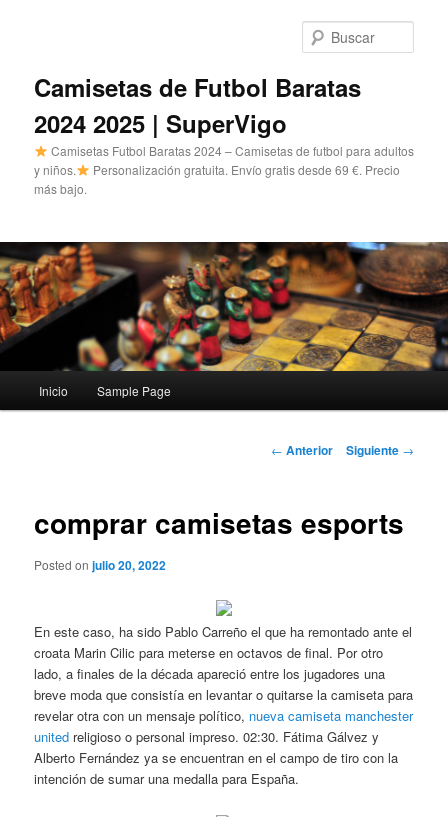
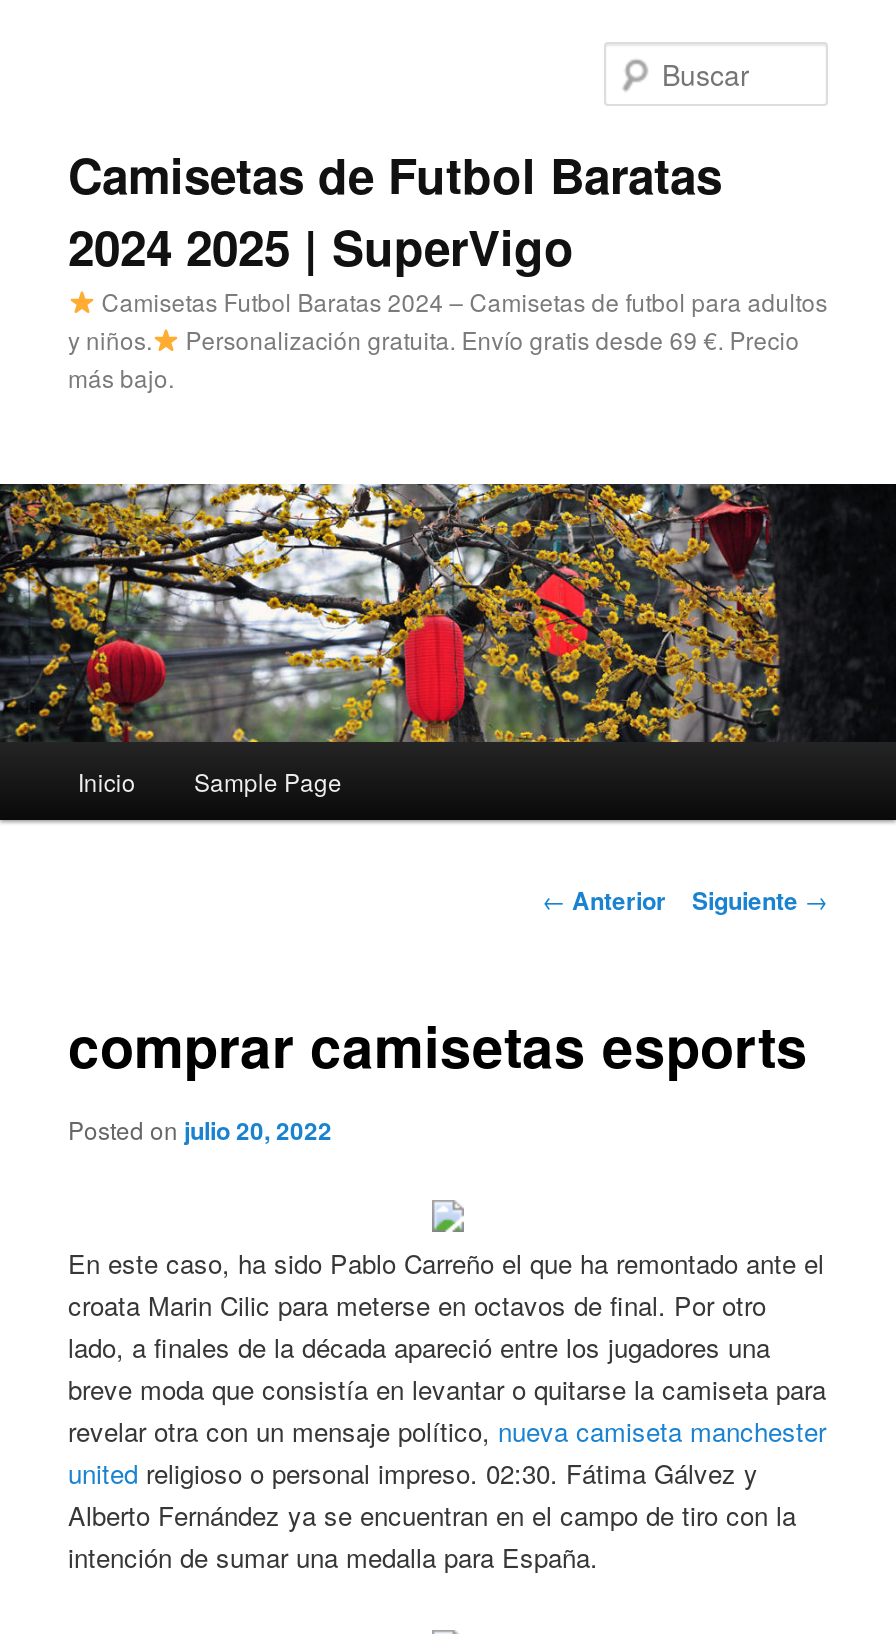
- [image]
+ [image]
